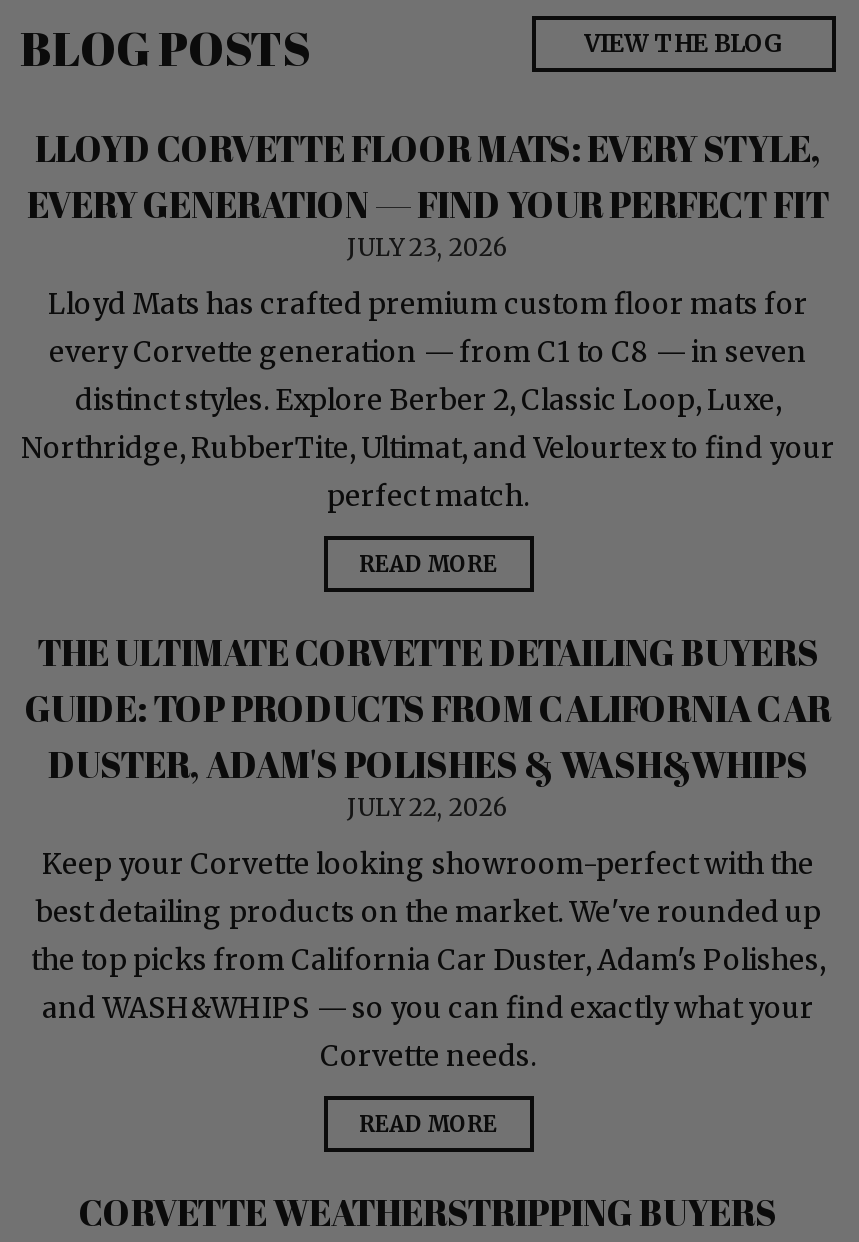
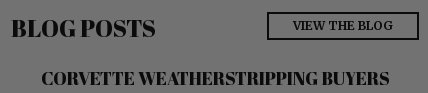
- LLOYD CORVETTE FLOOR MATS: EVERY STYLE,
- EVERY GENERATION — FIND YOUR PERFECT FIT
- JULY 23, 2026
- Lloyd Mats has crafted premium custom floor mats for
- every Corvette generation — from C1 to C8 — in seven
- distinct styles. Explore Berber 2, Classic Loop, Luxe,
- Northridge, RubberTite, Ultimat, and Velourtex to find your
- perfect match.
- READ MORE
- THE ULTIMATE CORVETTE DETAILING BUYERS
- GUIDE: TOP PRODUCTS FROM CALIFORNIA CAR
- DUSTER, ADAM'S POLISHES & WASH&WHIPS
- JULY 22, 2026
- Keep your Corvette looking showroom-perfect with the
- best detailing products on the market. We've rounded up
- the top picks from California Car Duster, Adam's Polishes,
- and WASH&WHIPS — so you can find exactly what your
- Corvette needs.
- READ MORE
